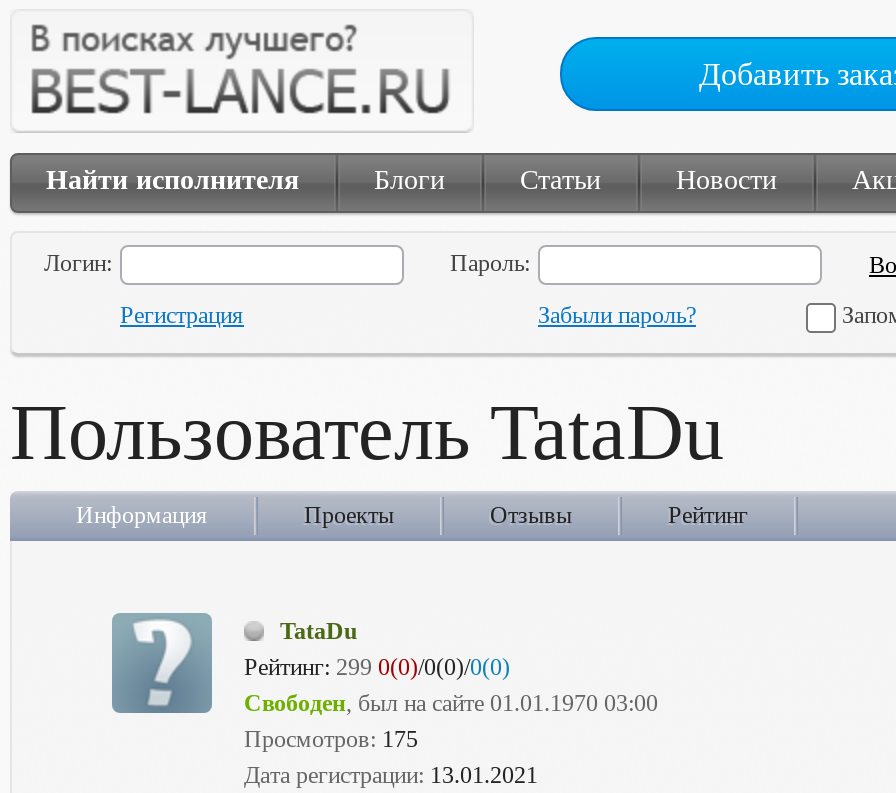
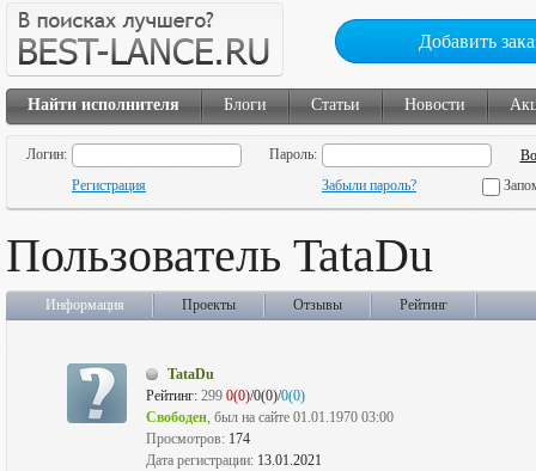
- Просмотров: 175
+ Просмотров: 174
